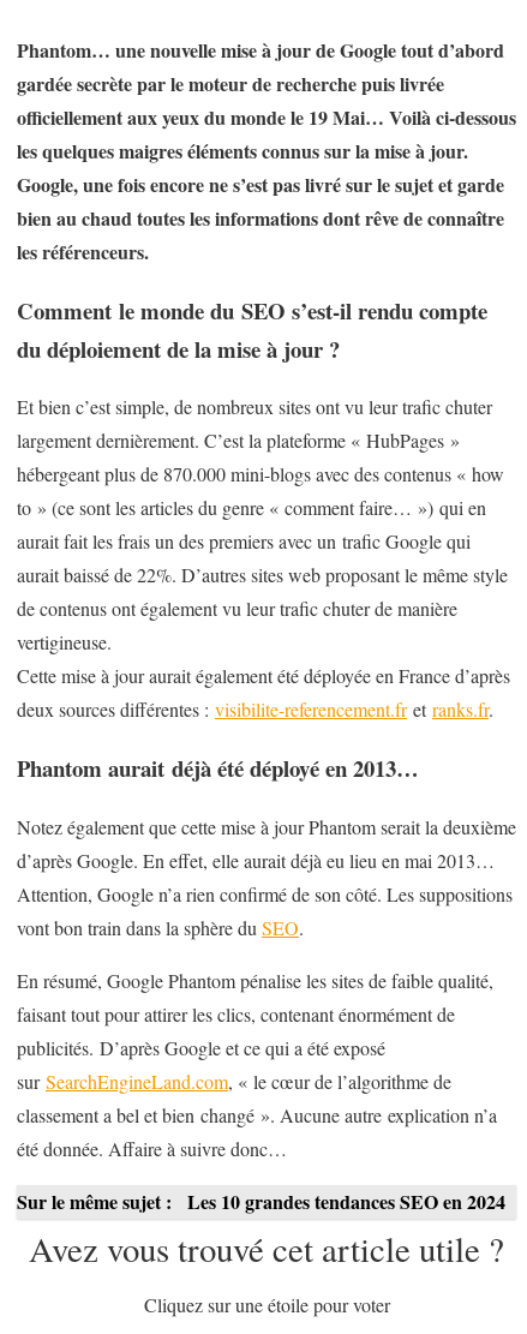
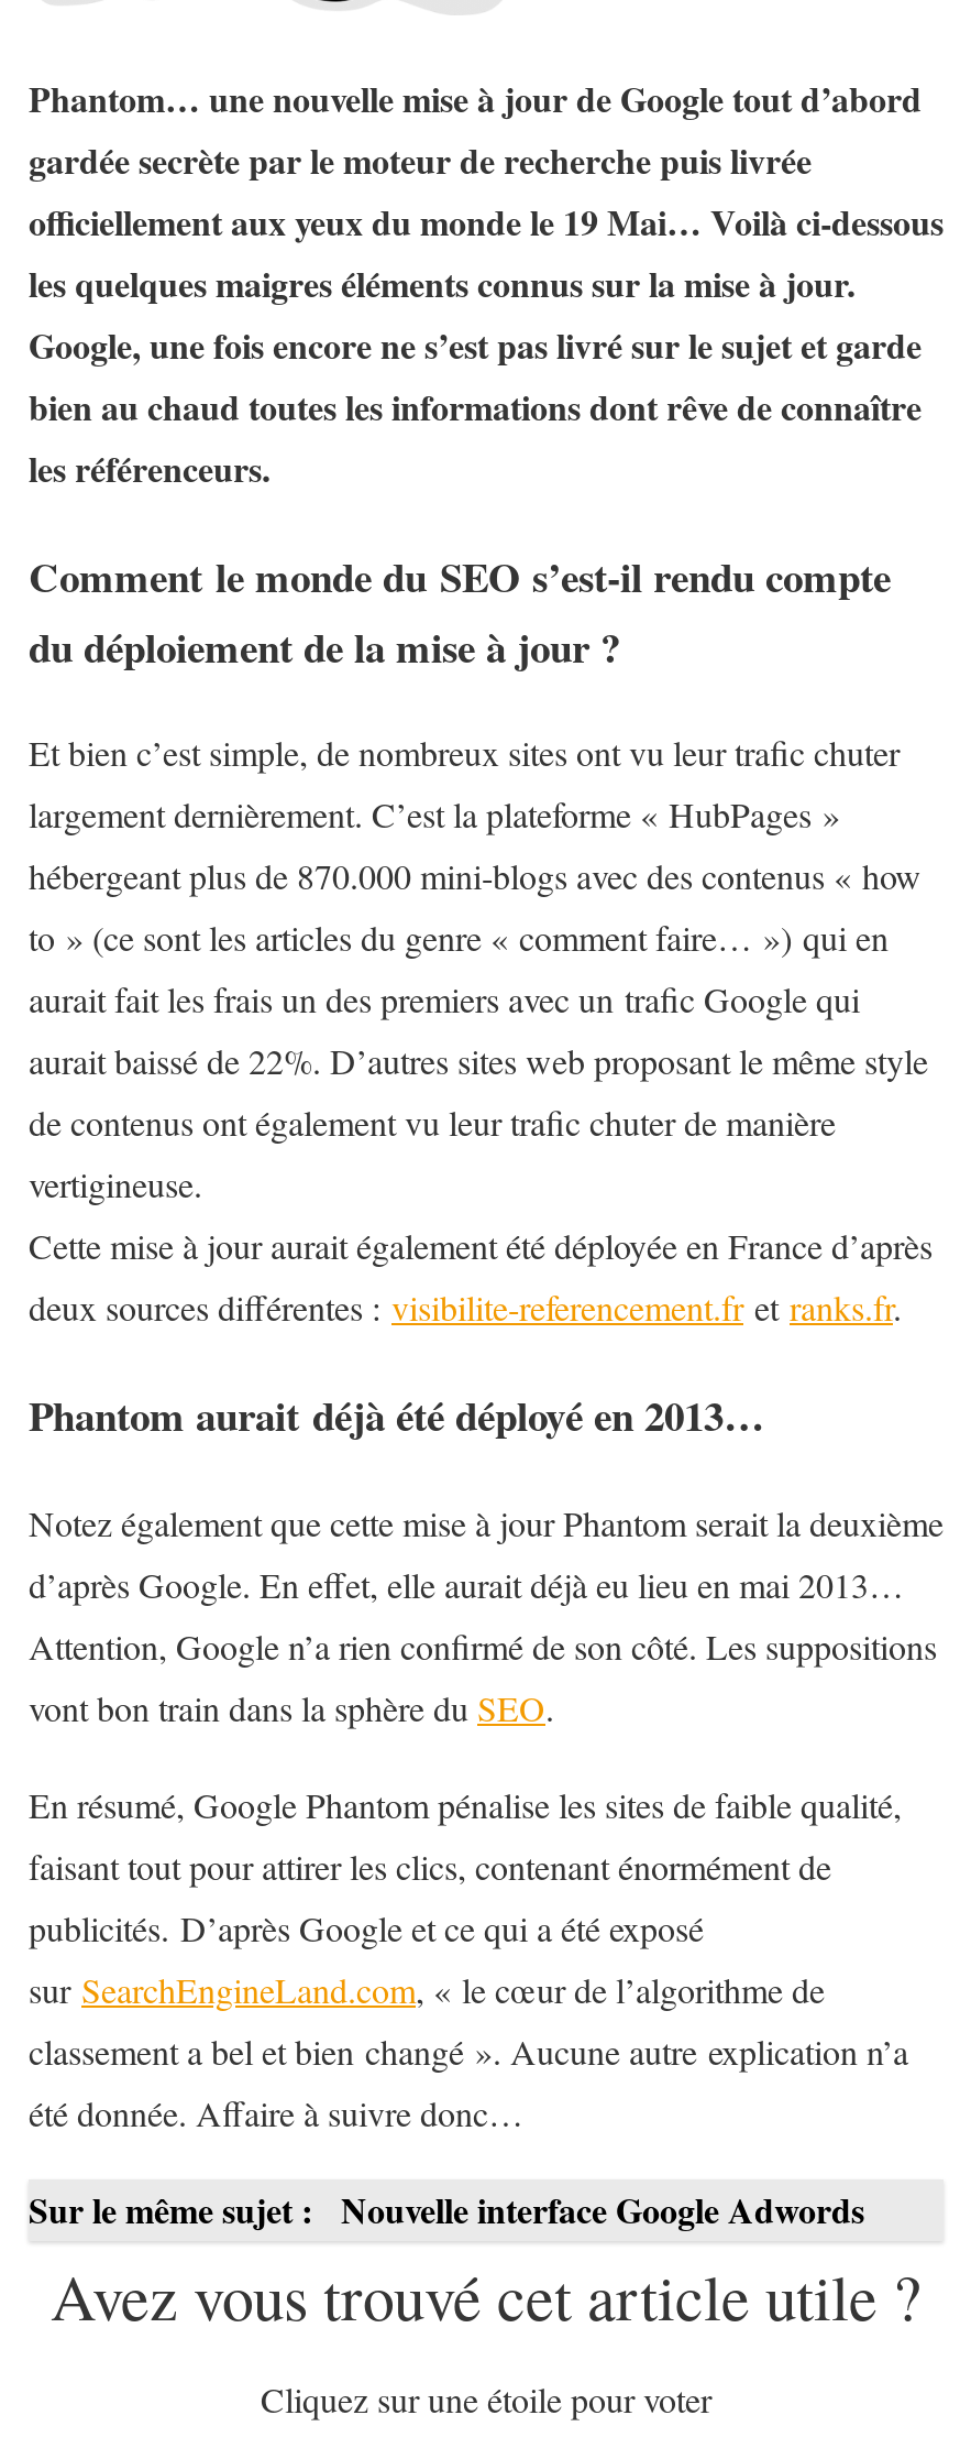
- Sur le même sujet : Les 10 grandes tendances SEO en 2024
+ Sur le même sujet : Nouvelle interface Google Adwords
